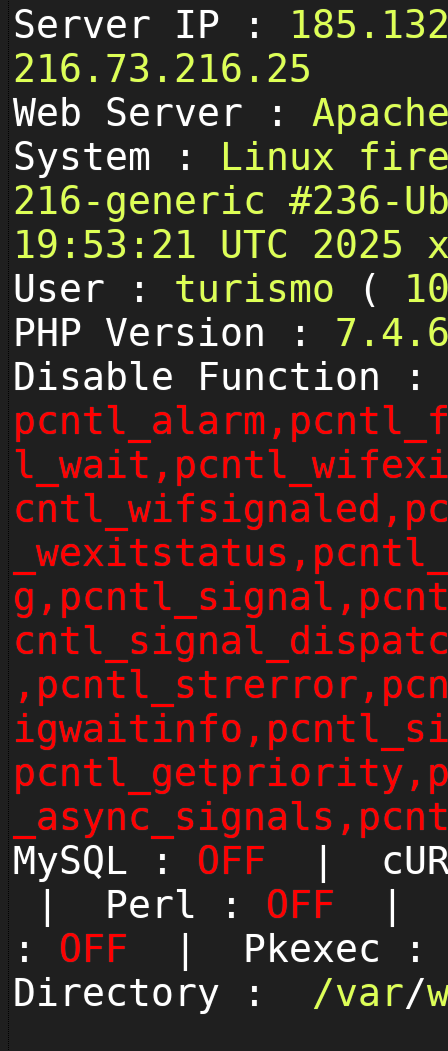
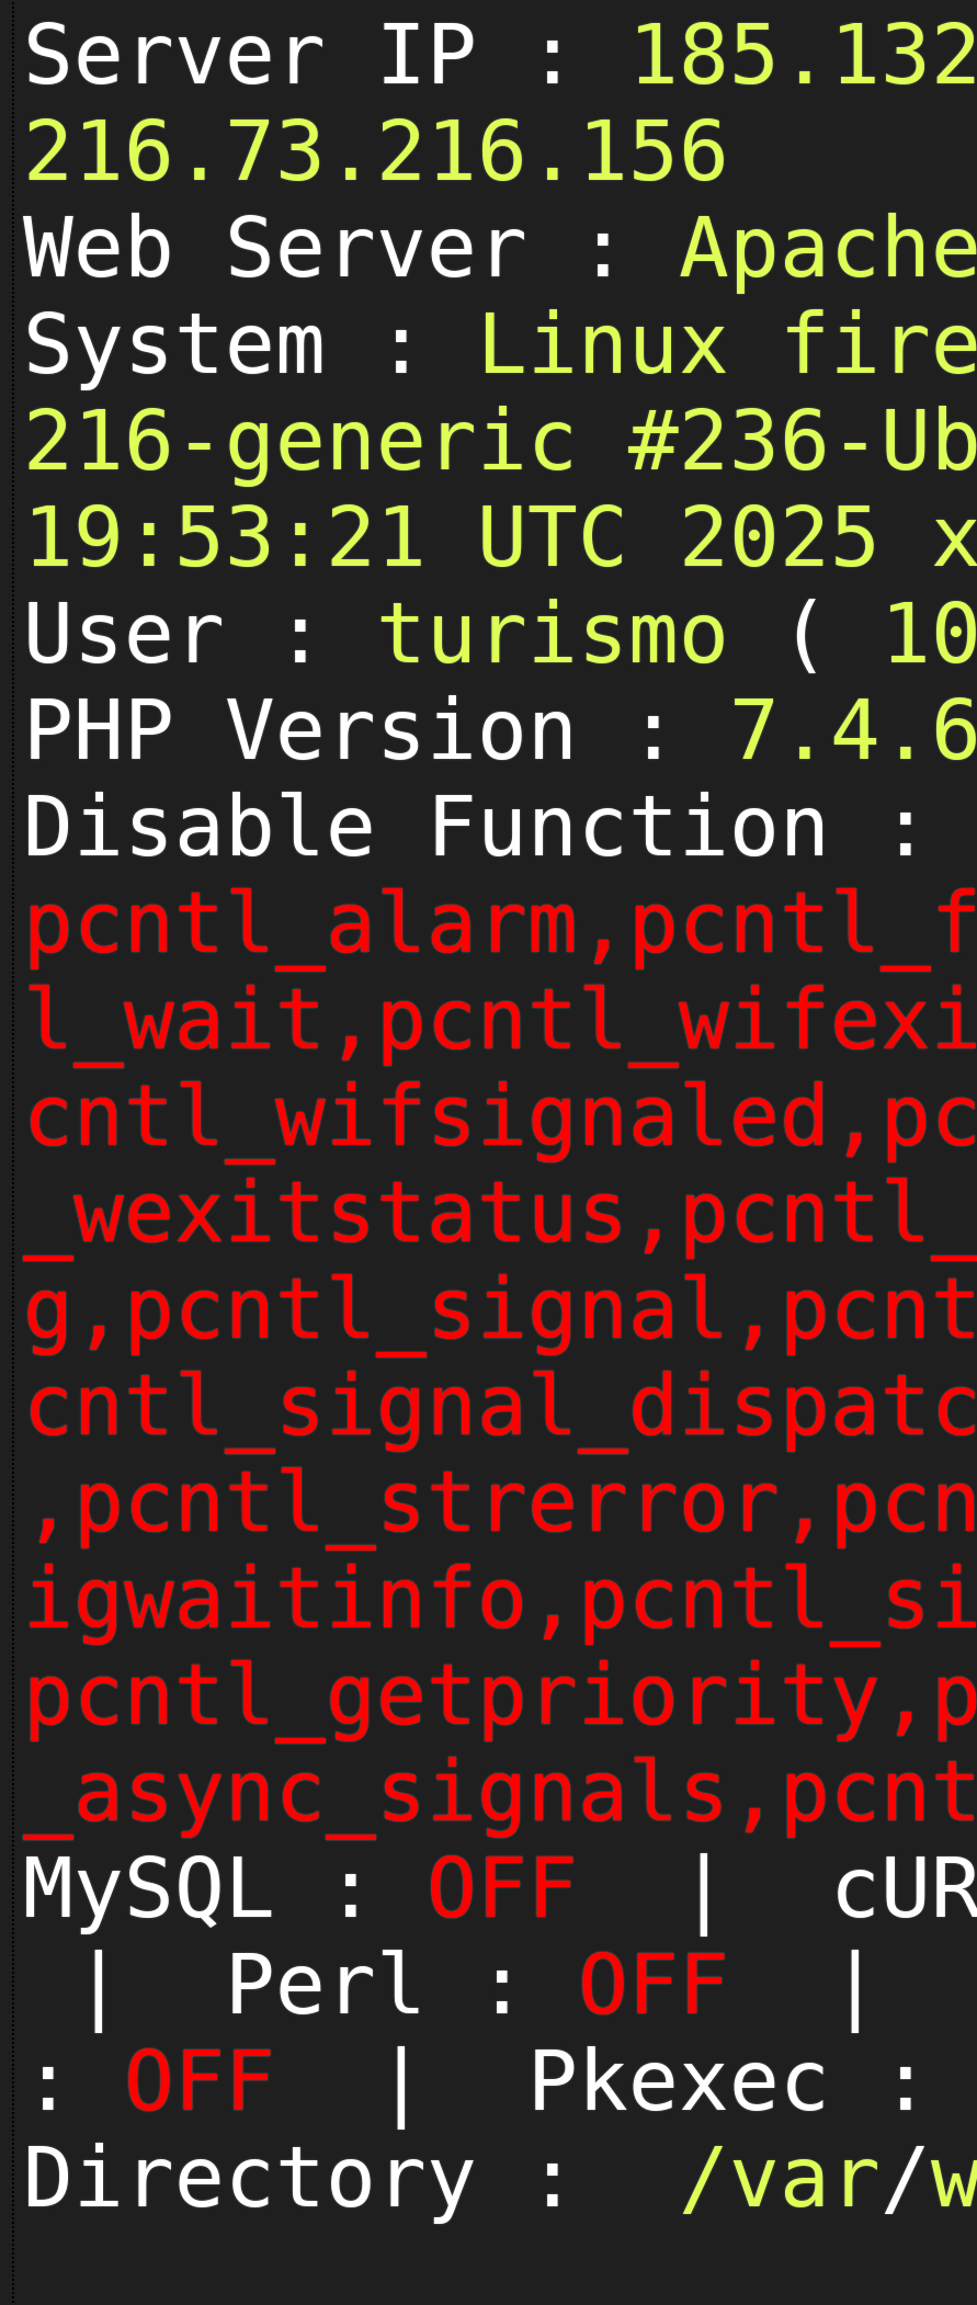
- 216.73.216.25
+ 216.73.216.156
